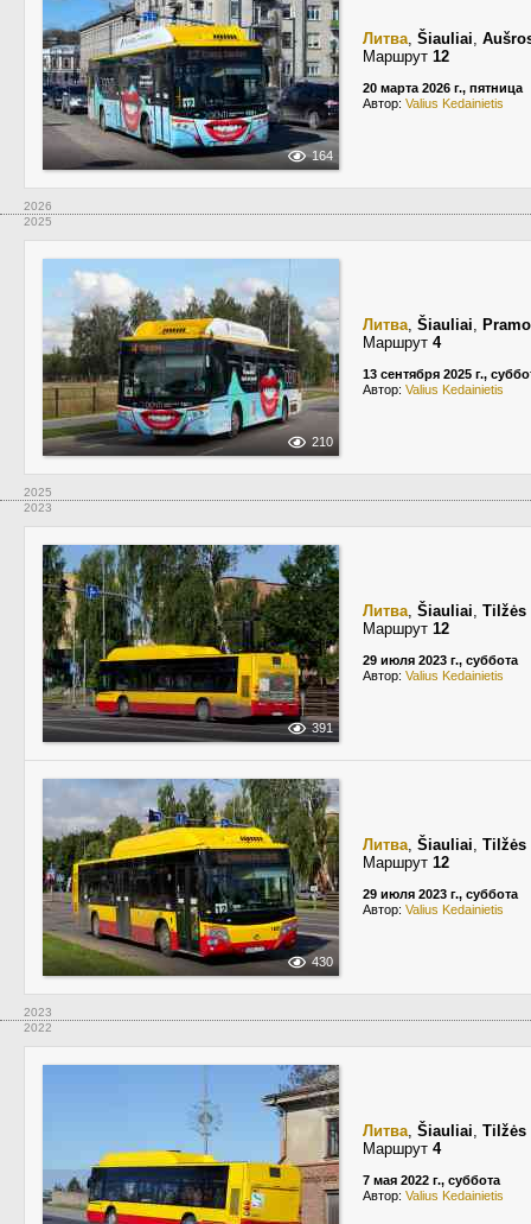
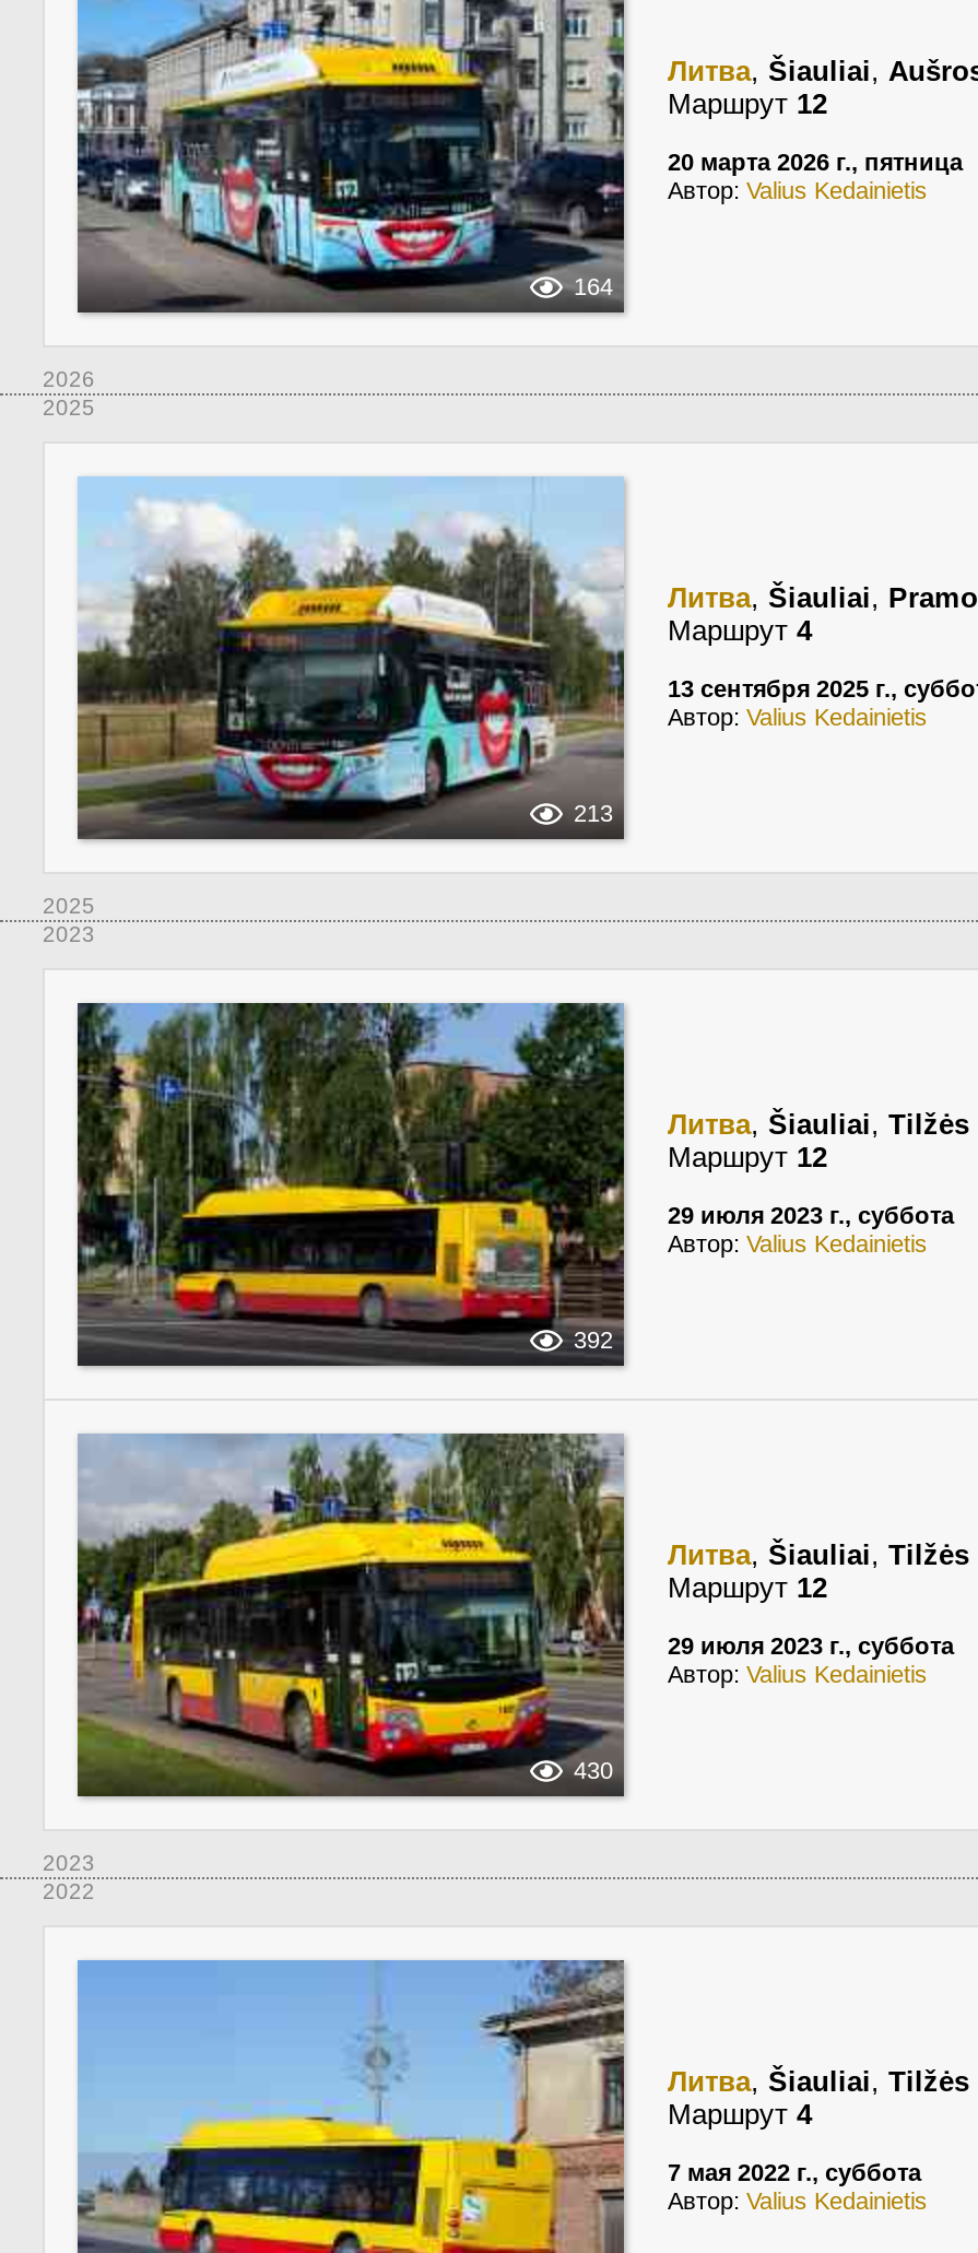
- 210
+ 213

- 391
+ 392
